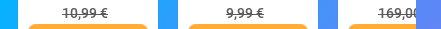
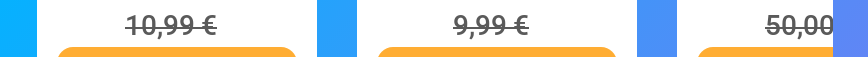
- 169,00 €
+ 50,00 €
